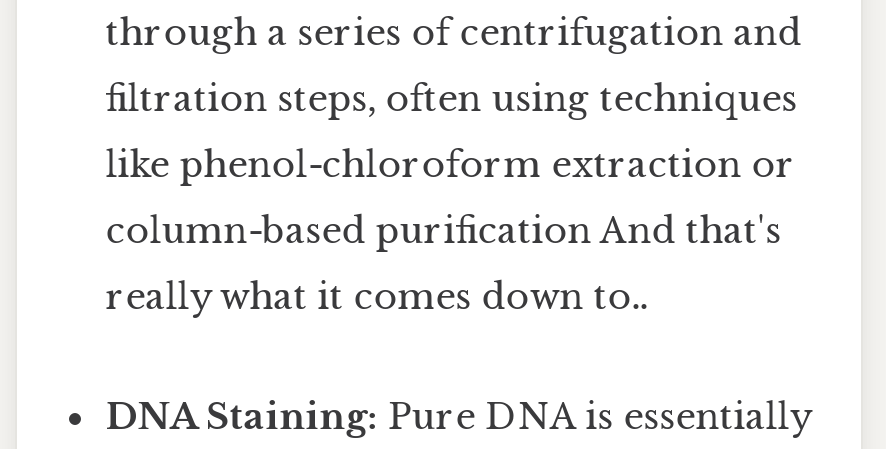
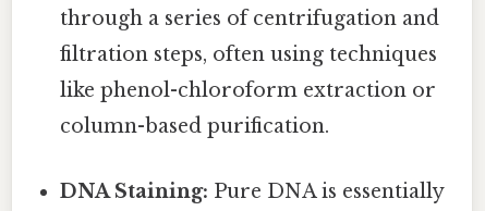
- column-based purification And that's
- really what it comes down to..
+ column-based purification.
